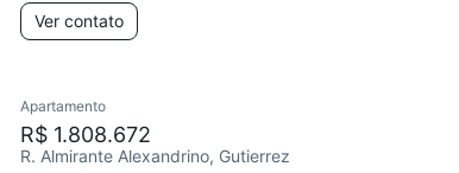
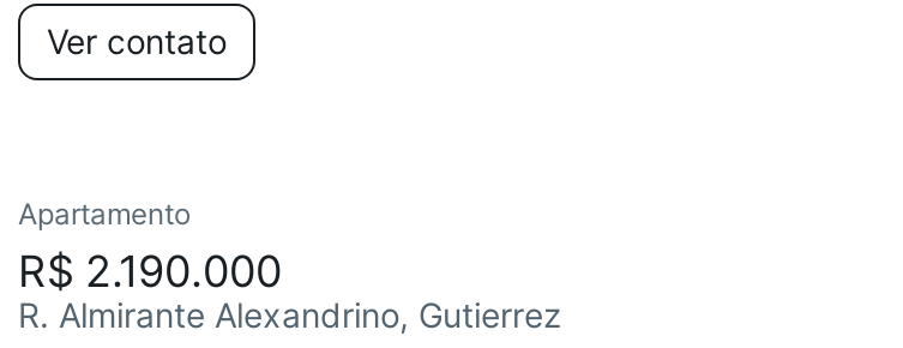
- R$ 1.808.672
+ R$ 2.190.000
